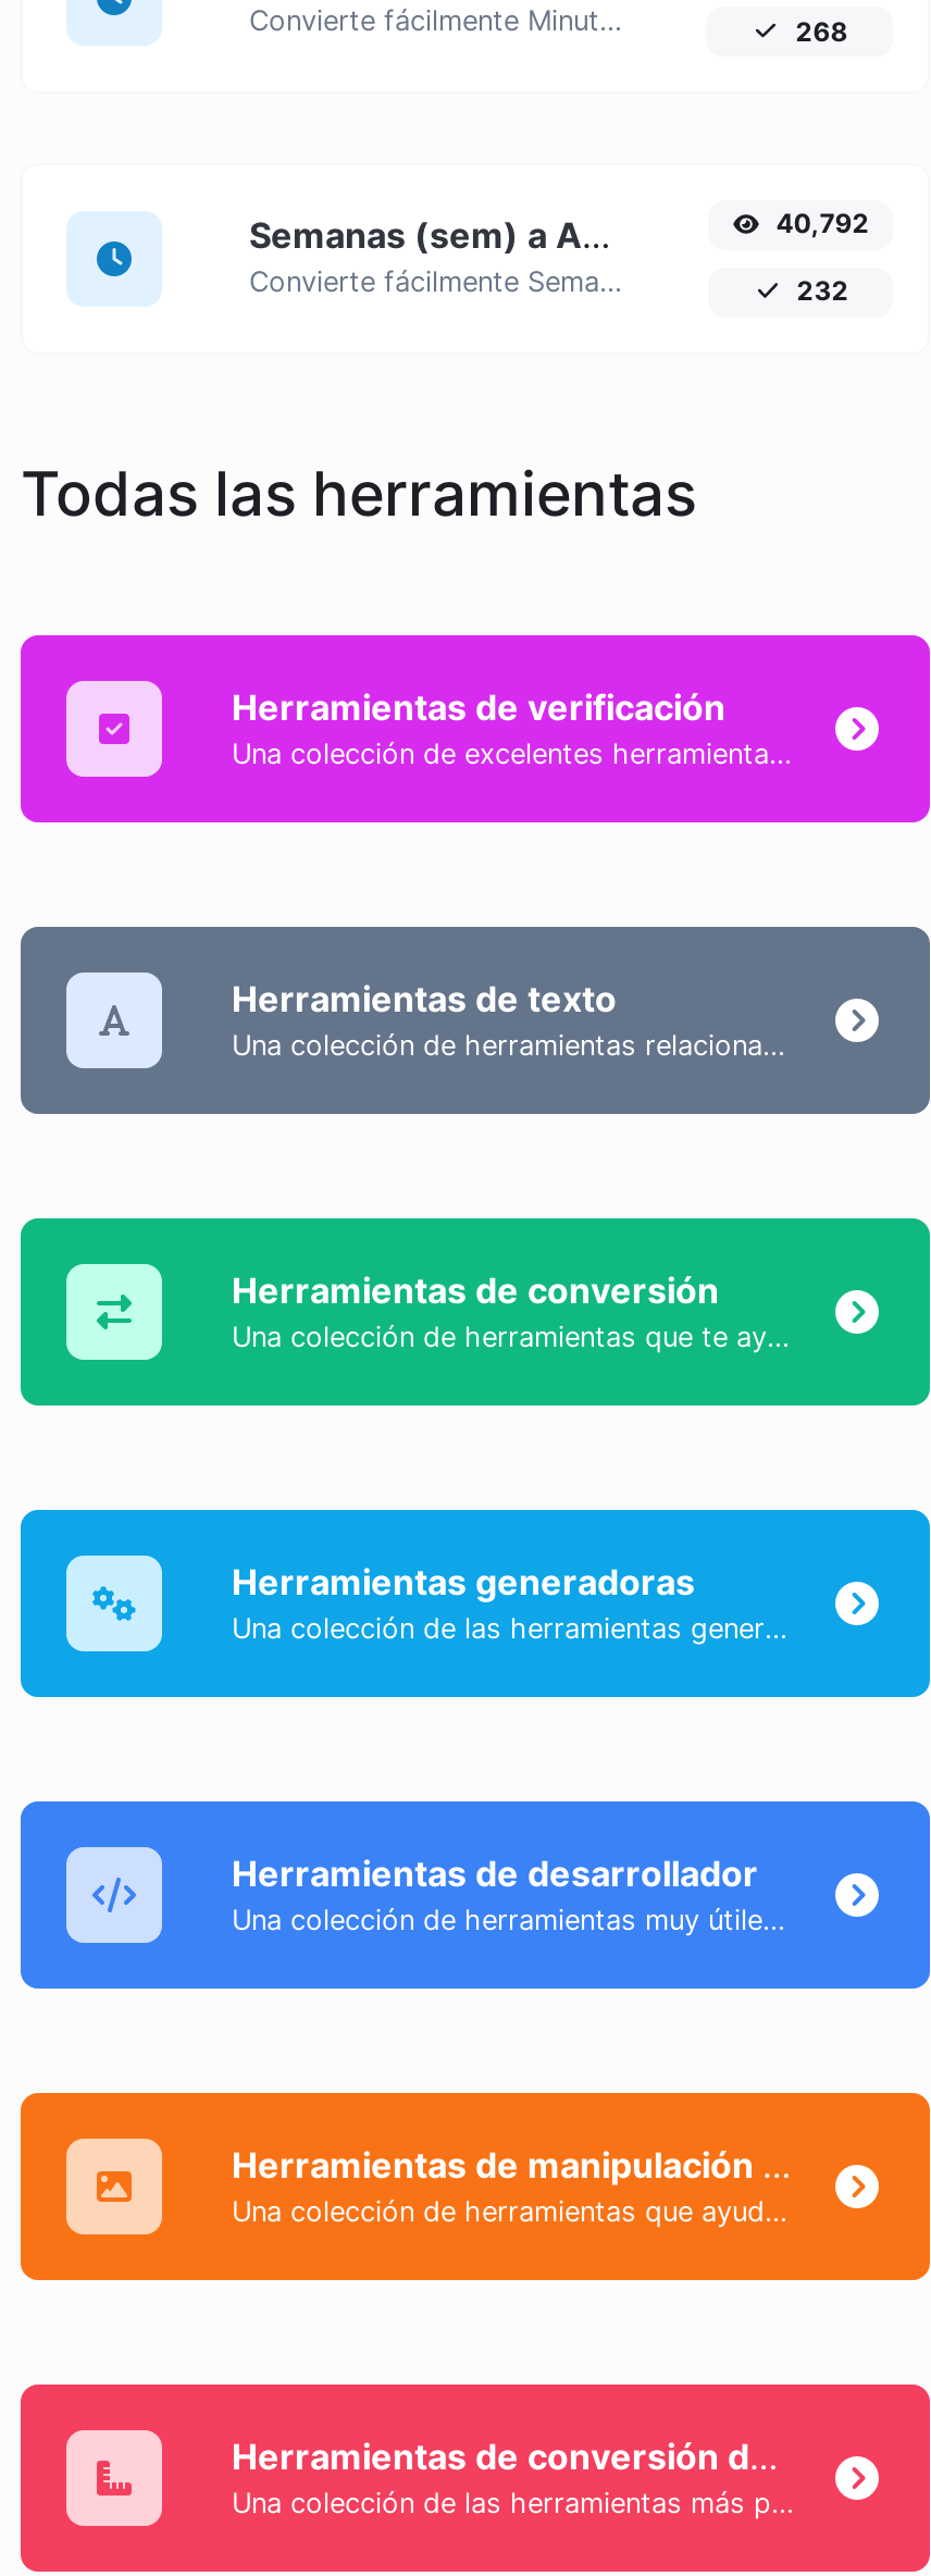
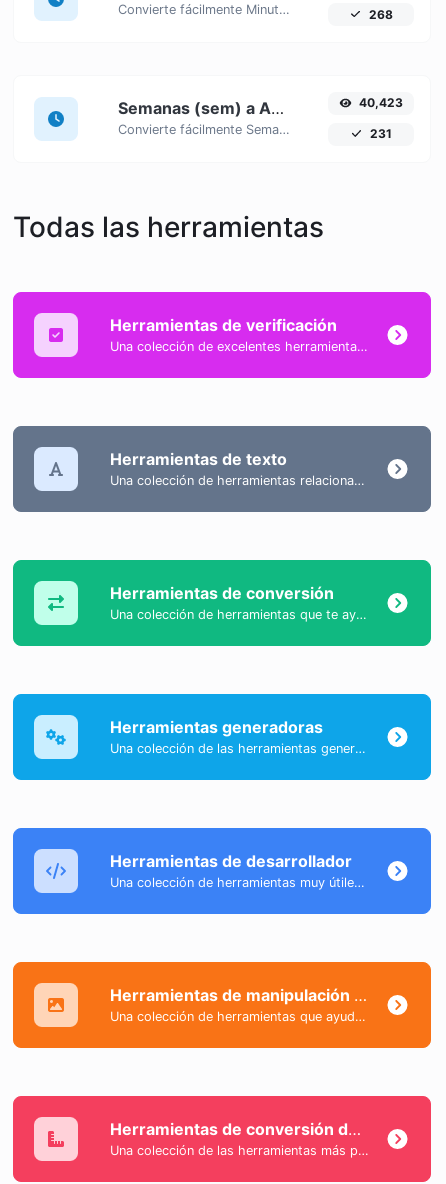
- 40,792
+ 40,423

- 232
+ 231
